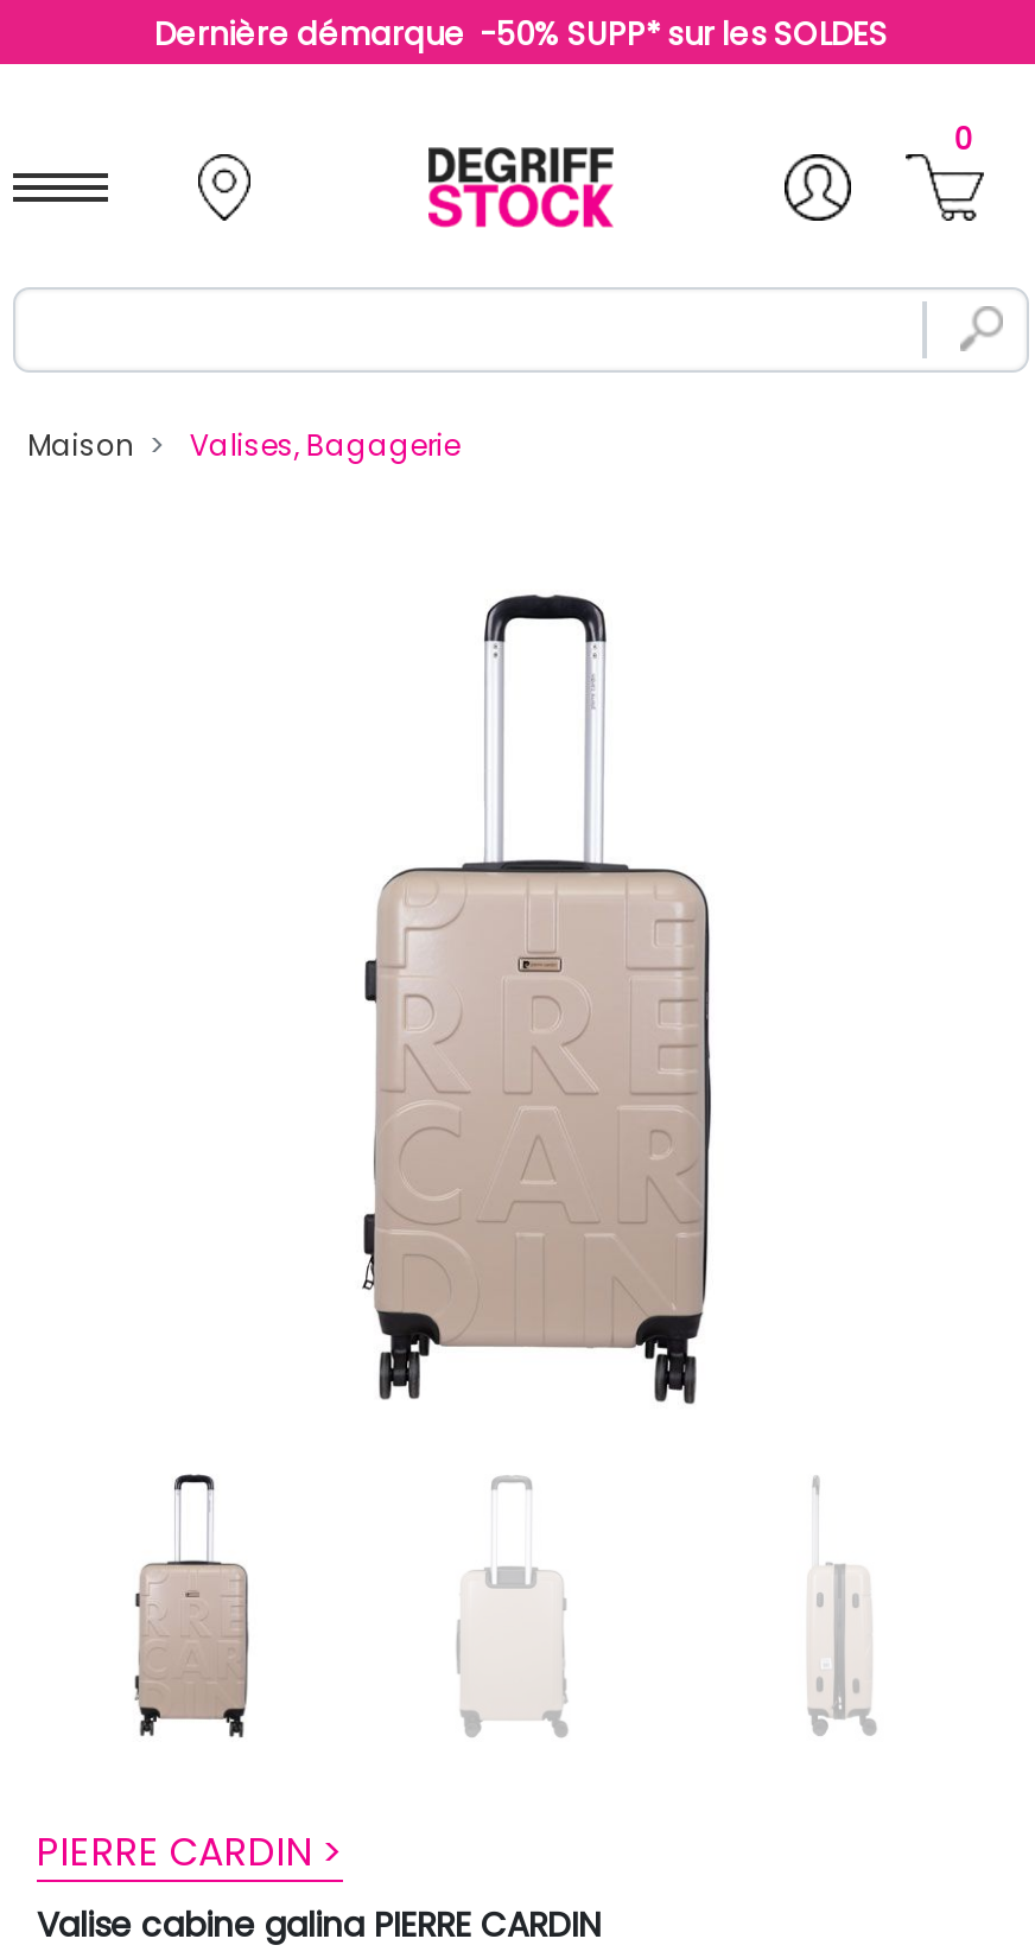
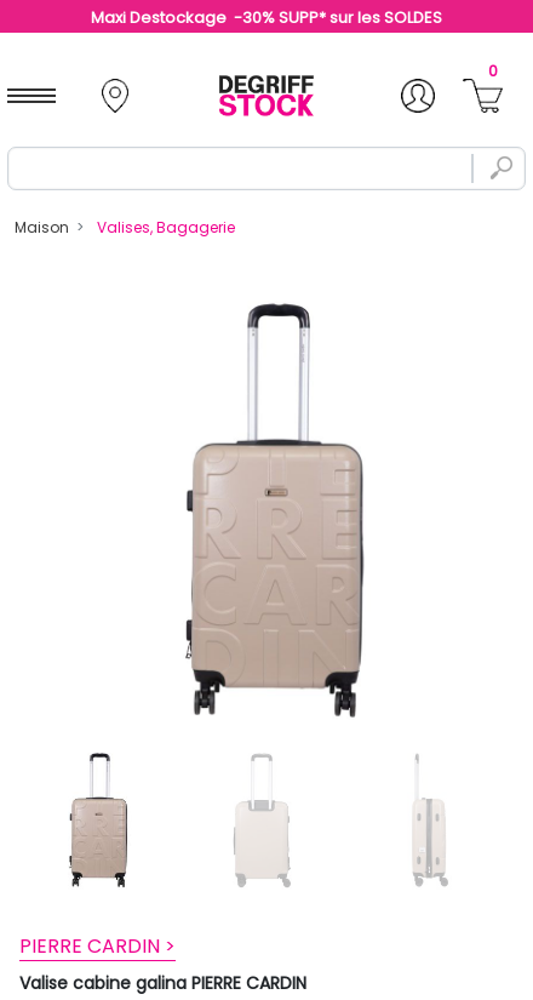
- Dernière démarque -50% SUPP* sur les SOLDES
+ Maxi Destockage -30% SUPP* sur les SOLDES
